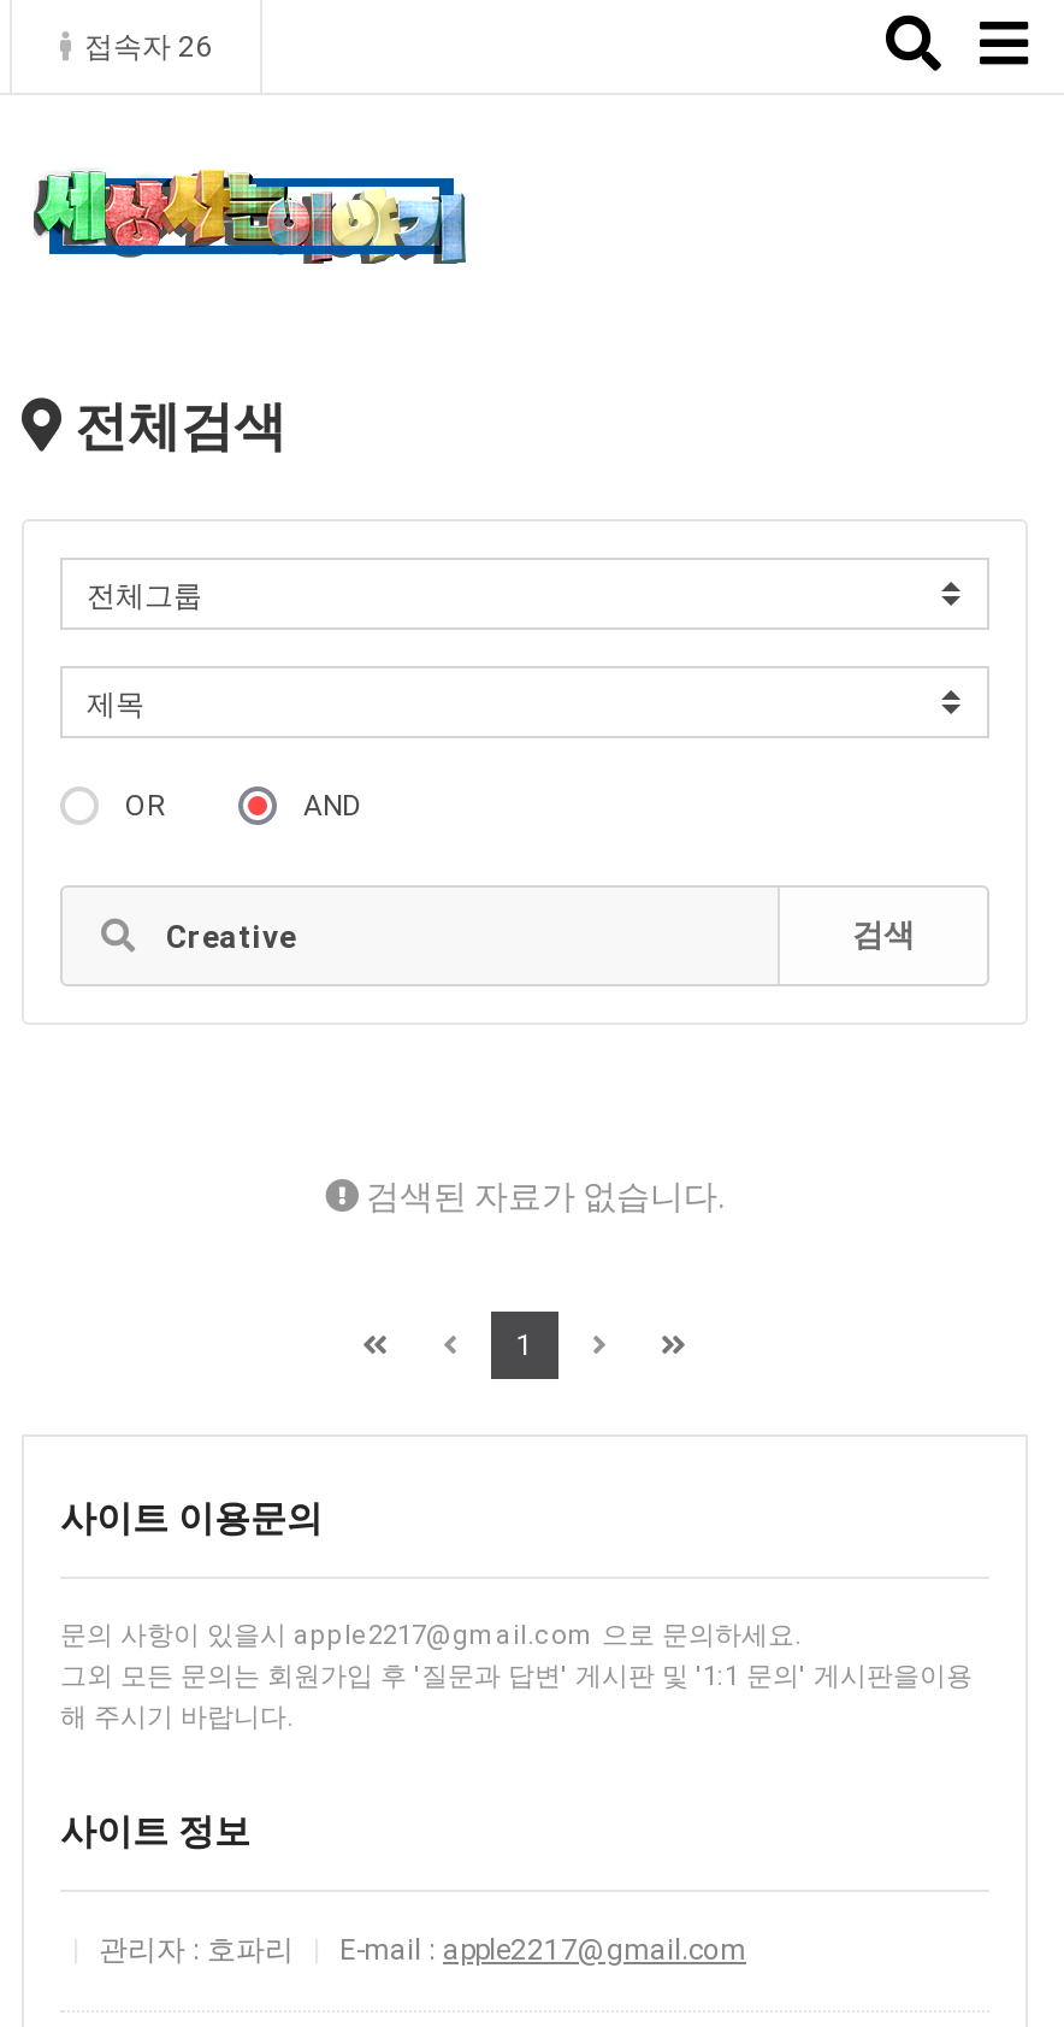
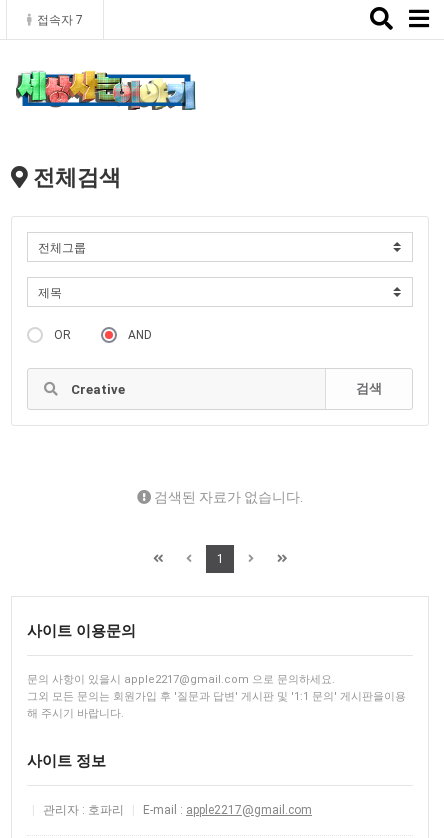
- 접속자 26
+ 접속자 7
